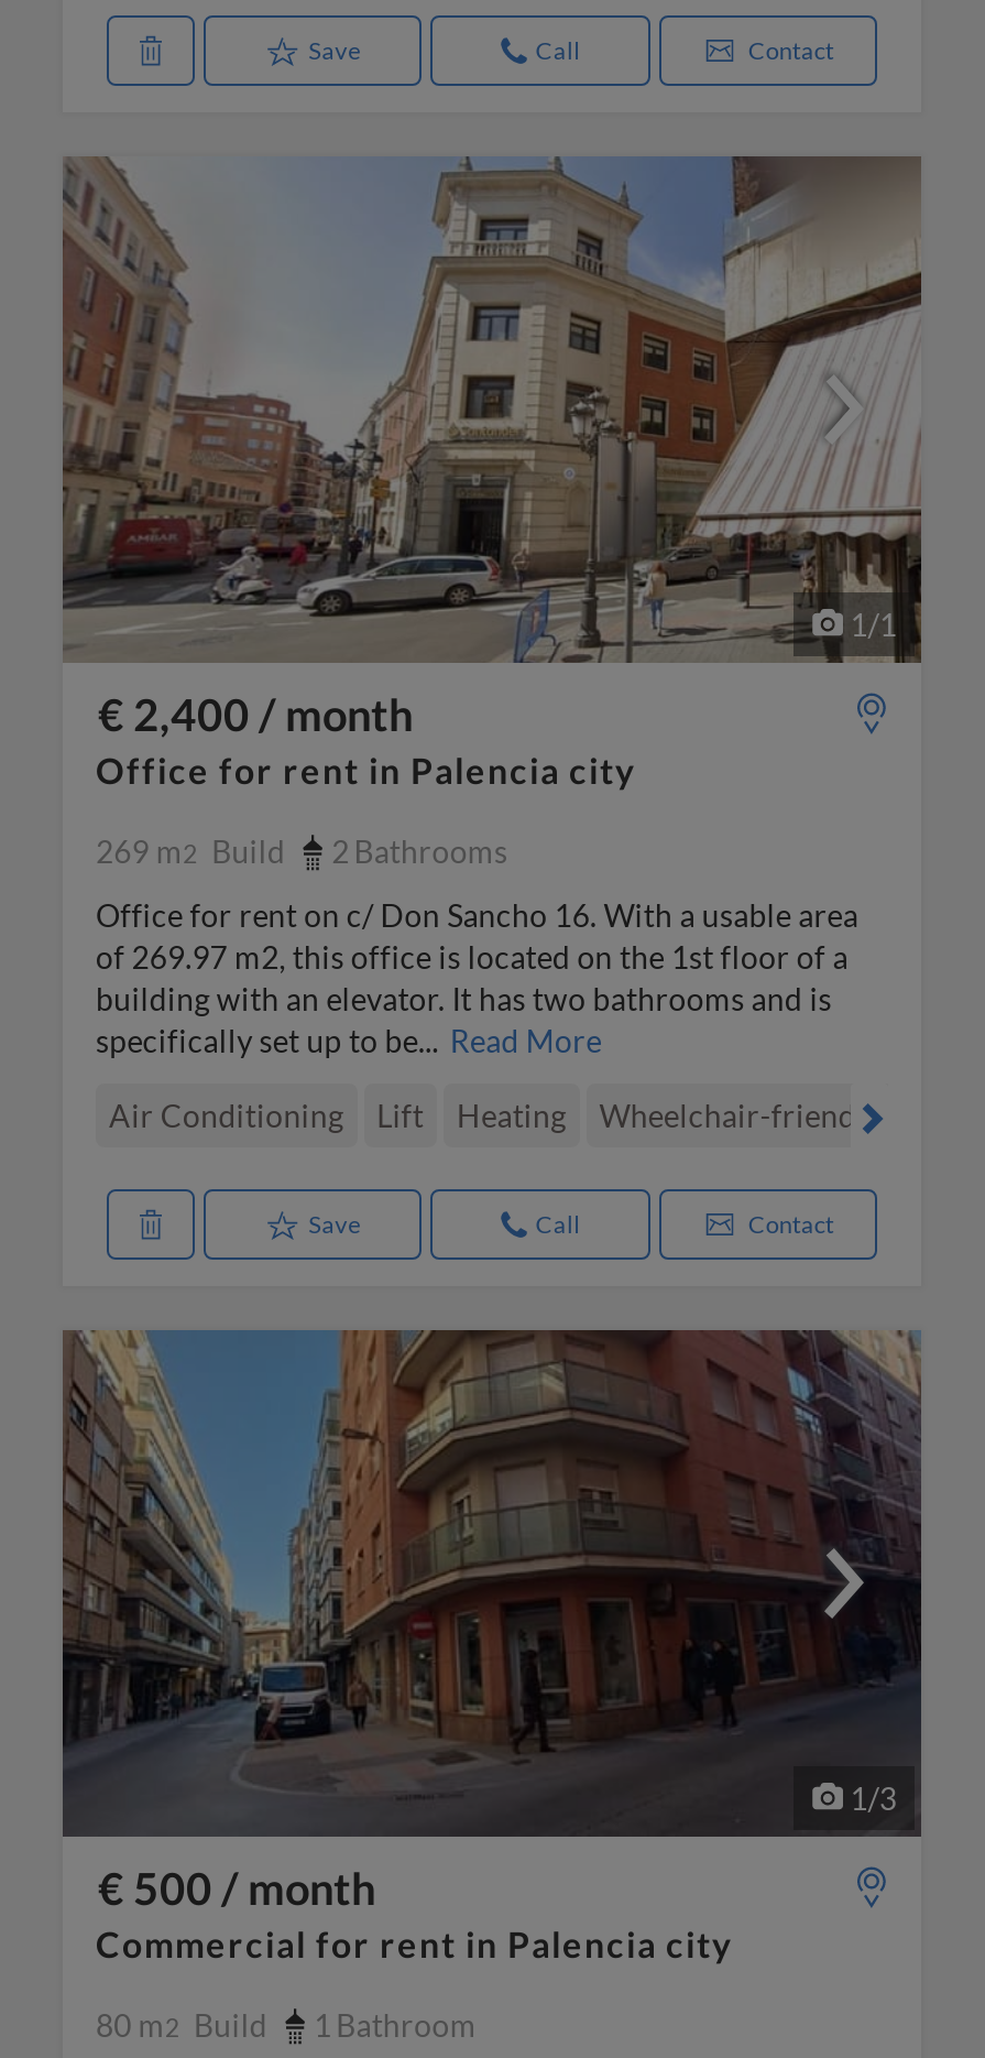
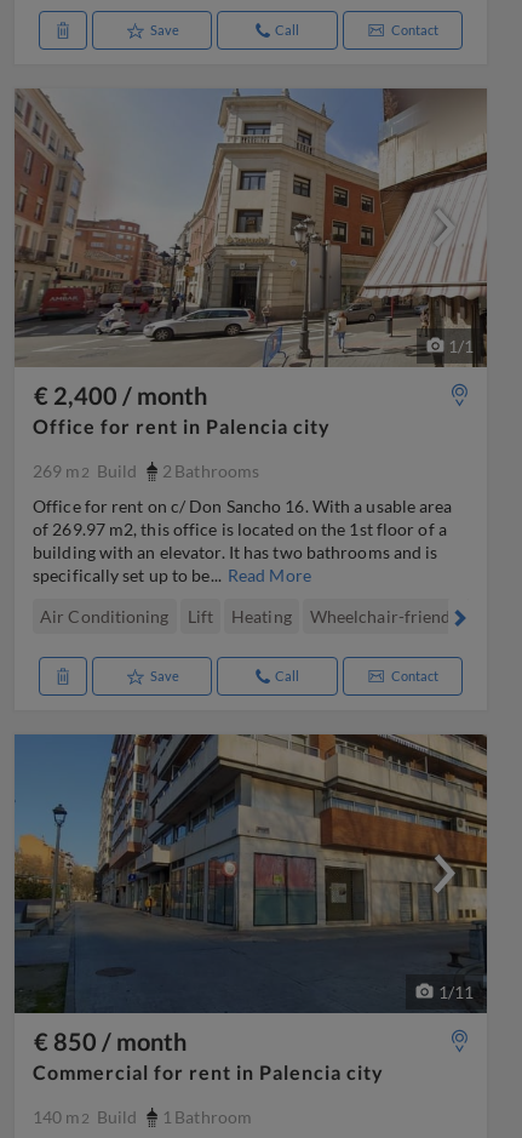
- [image]
- 1/3
+ [image]
+ 1/11

- € 500 / month
+ € 850 / month

- 80 m2 Build 1 Bathroom
+ 140 m2 Build 1 Bathroom
